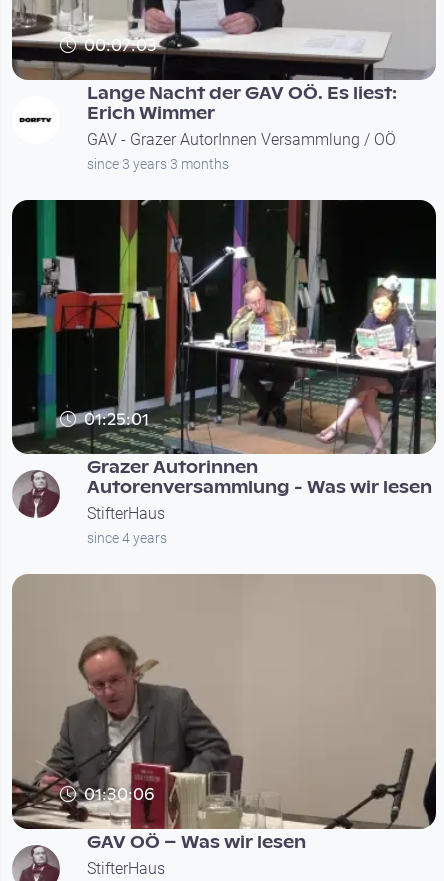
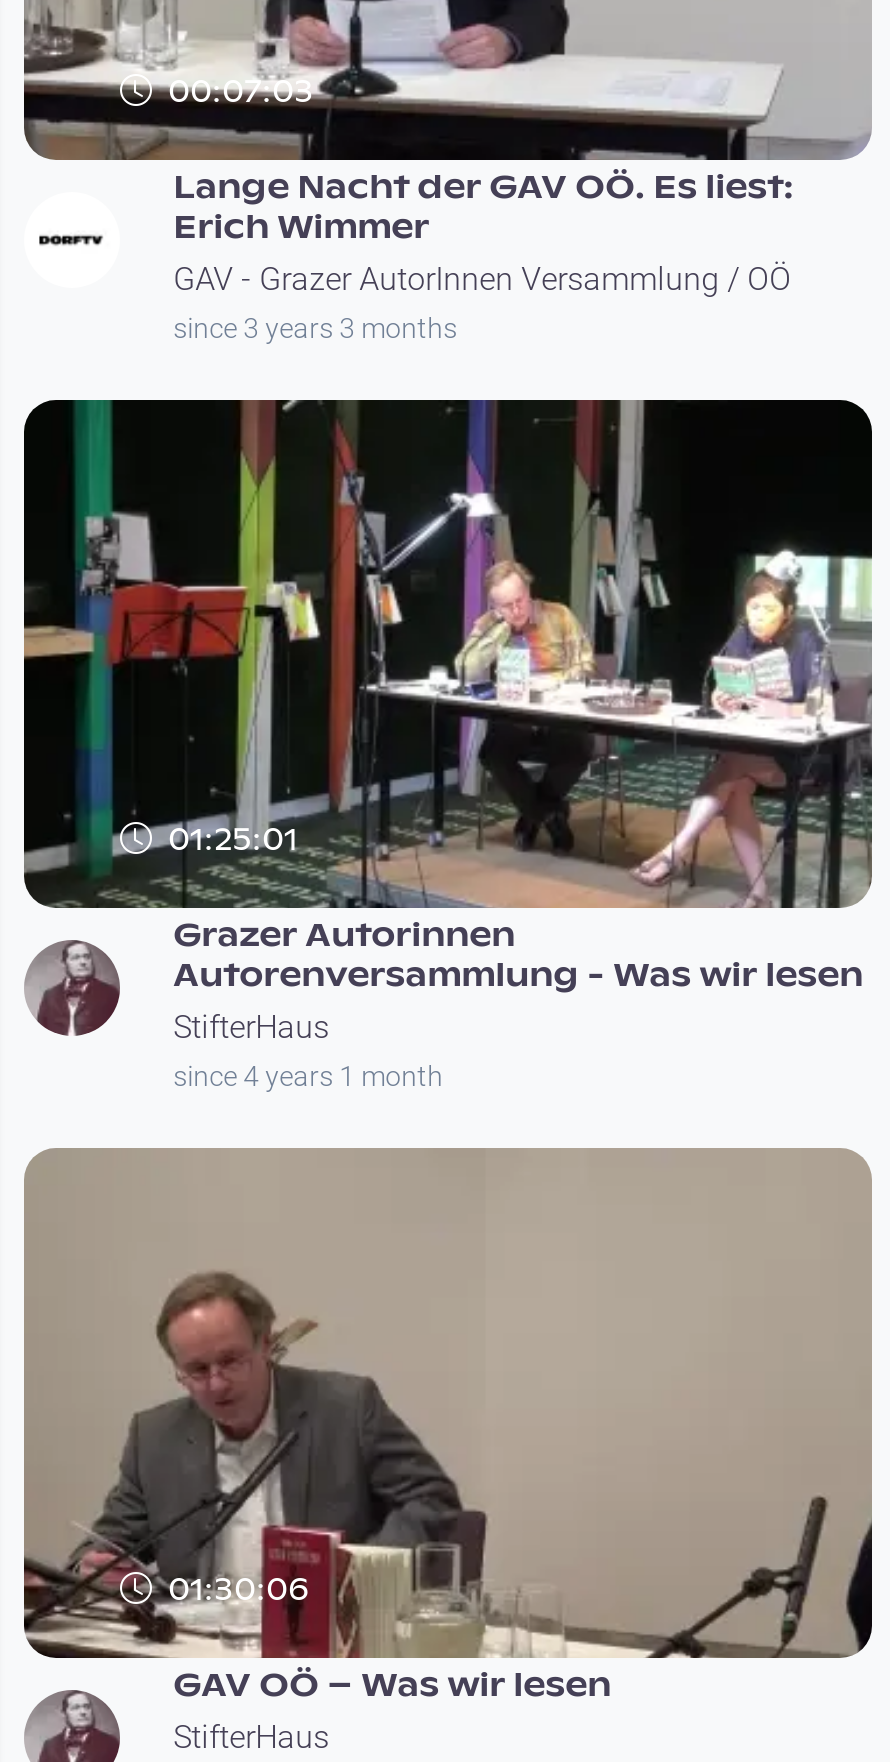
- since 4 years
+ since 4 years 1 month
